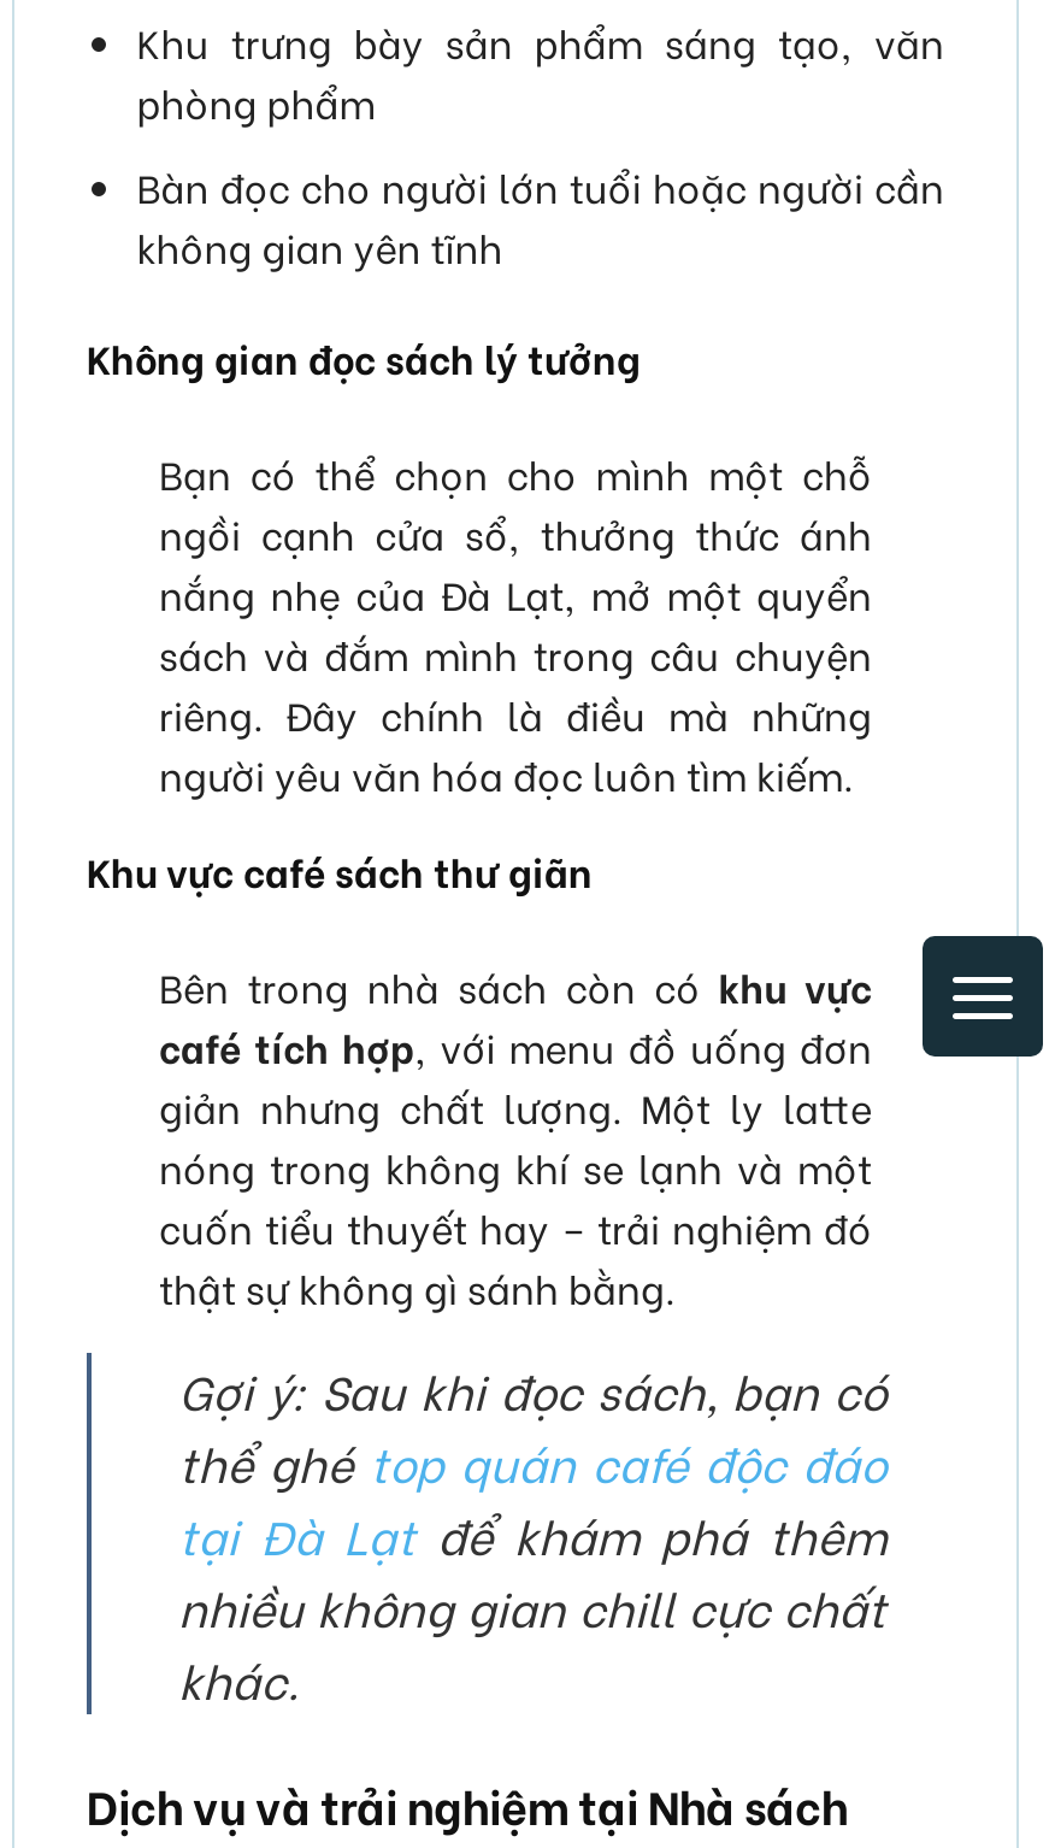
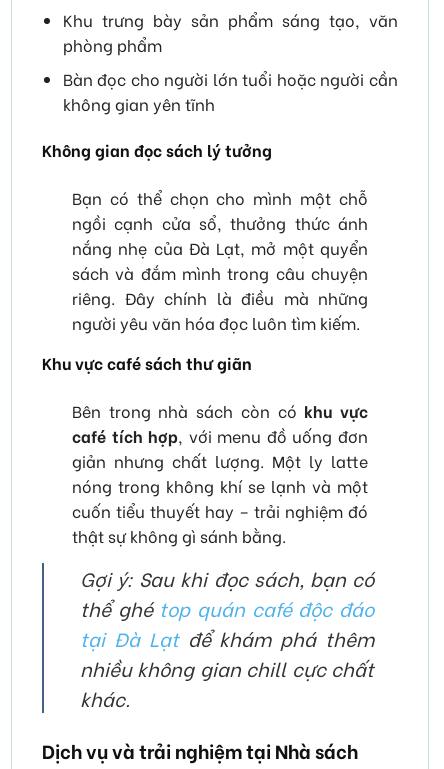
- [image]
